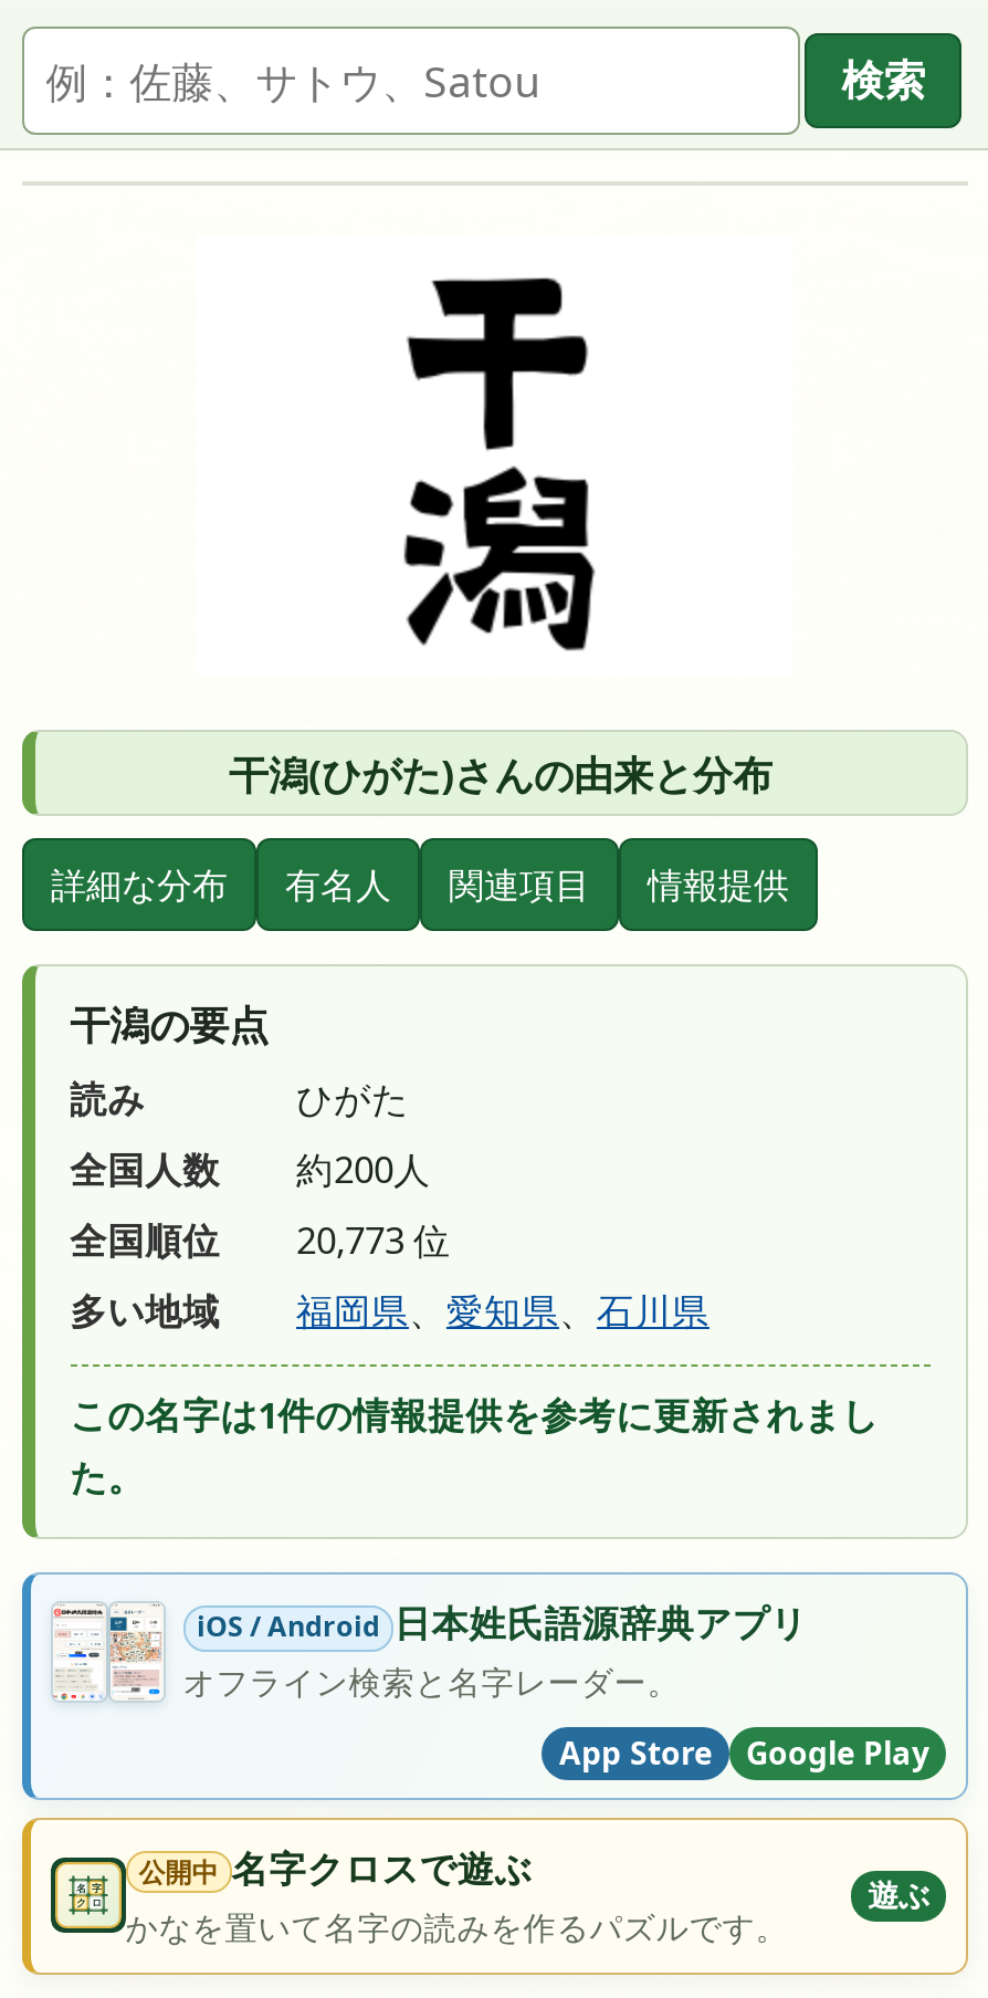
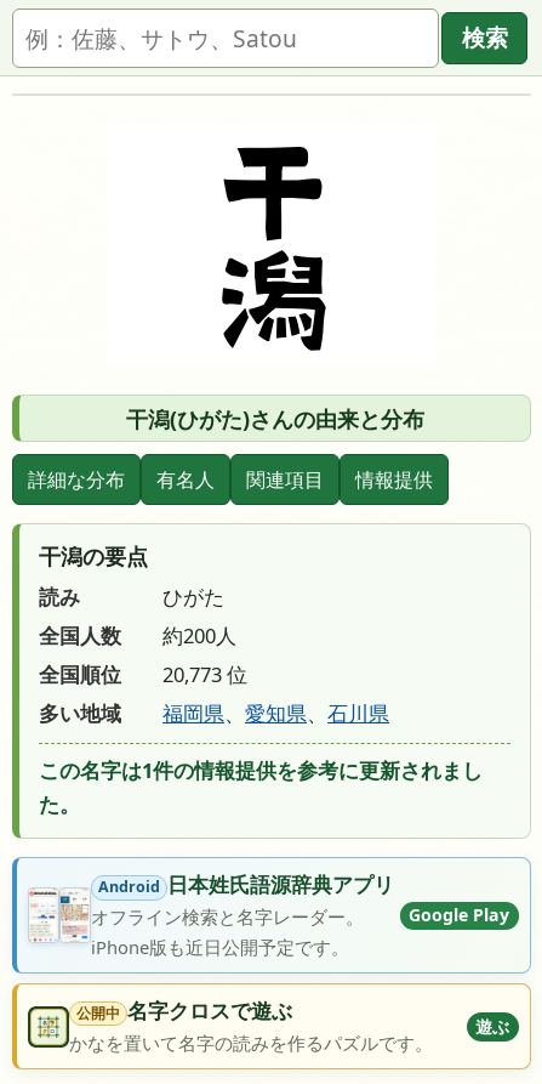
- [image]
- iOS / Android 日本姓氏語源辞典アプリ
+ [image]
+ Android 日本姓氏語源辞典アプリ

- App Store
+ iPhone版も近日公開予定です。

moved up: Google Play
